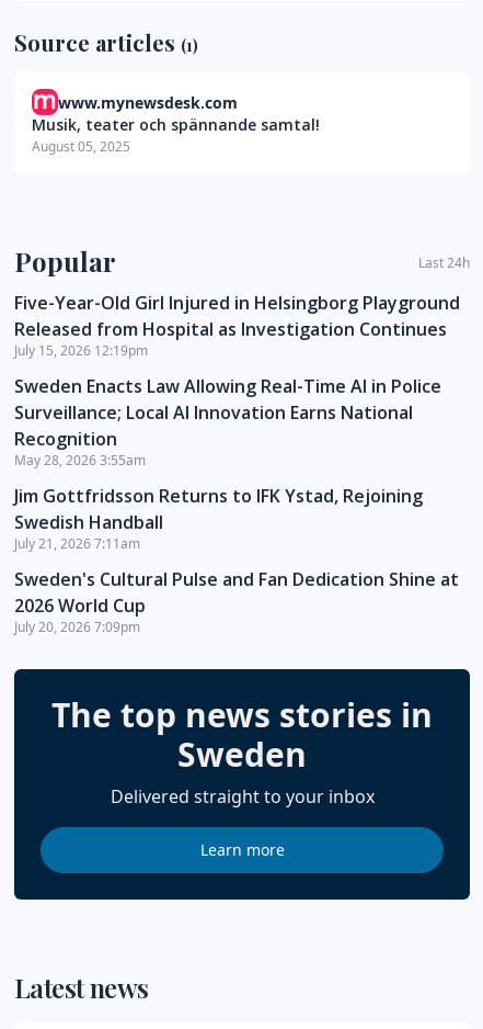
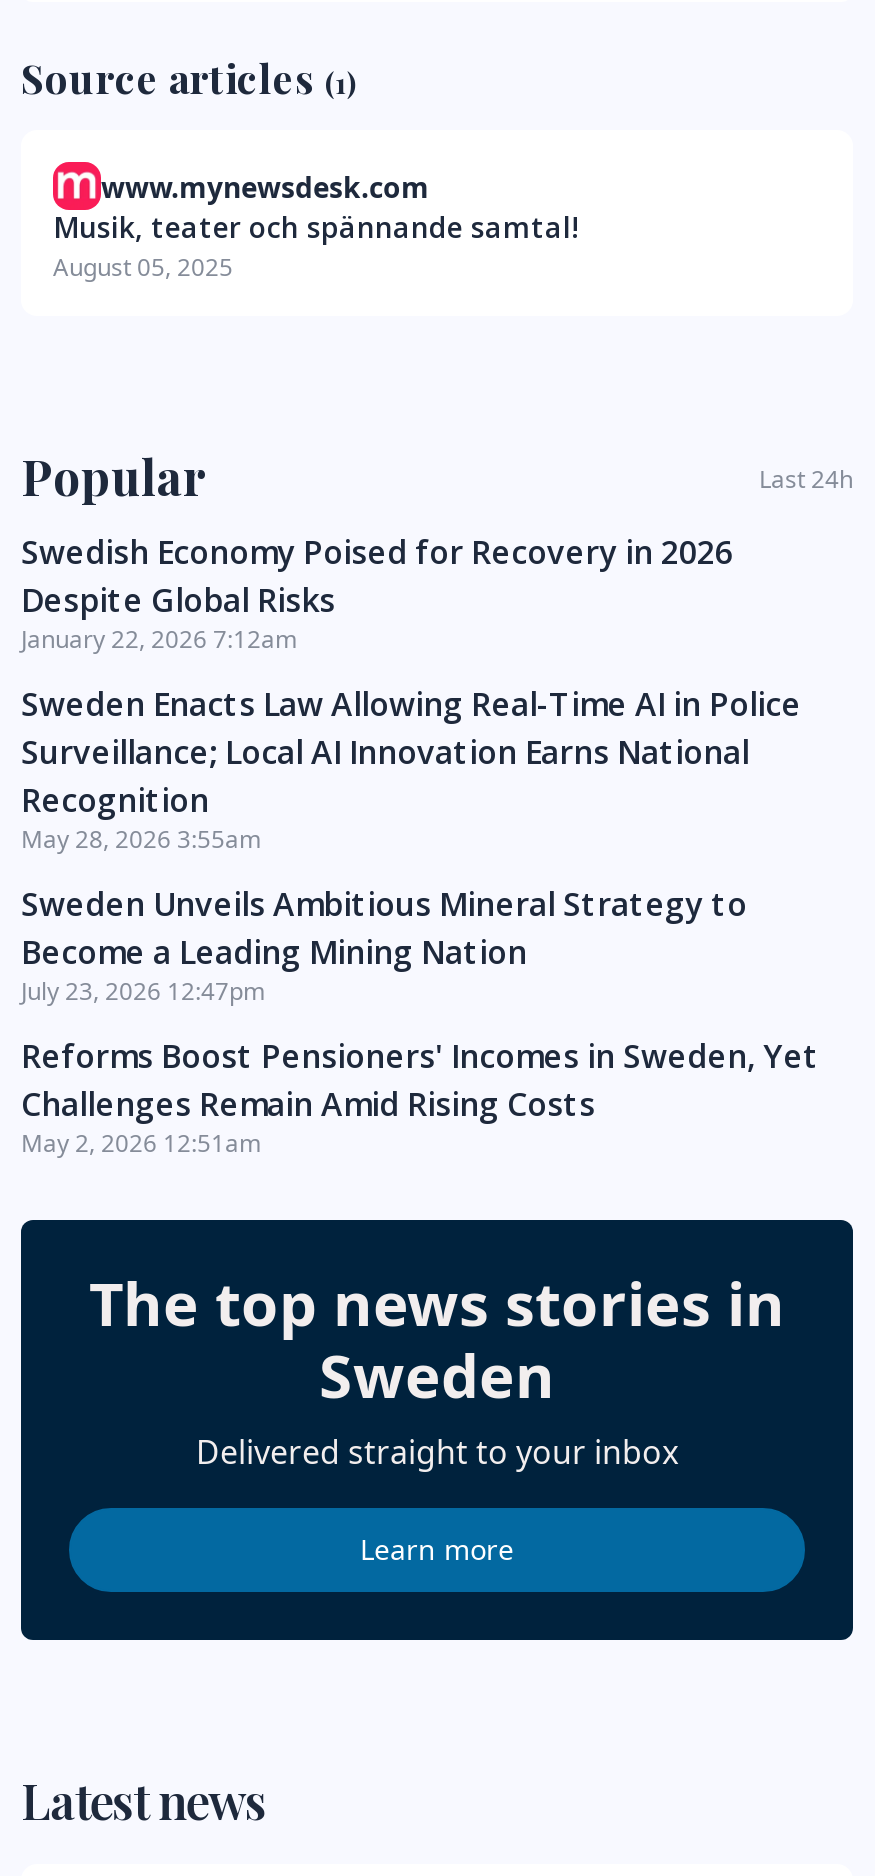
- Five-Year-Old Girl Injured in Helsingborg Playground
- Released from Hospital as Investigation Continues
- July 15, 2026 12:19pm
+ Swedish Economy Poised for Recovery in 2026
+ Despite Global Risks
+ January 22, 2026 7:12am

- Jim Gottfridsson Returns to IFK Ystad, Rejoining
- Swedish Handball
- July 21, 2026 7:11am
+ Sweden Unveils Ambitious Mineral Strategy to
+ Become a Leading Mining Nation
+ July 23, 2026 12:47pm

- Sweden's Cultural Pulse and Fan Dedication Shine at
- 2026 World Cup
- July 20, 2026 7:09pm
+ Reforms Boost Pensioners' Incomes in Sweden, Yet
+ Challenges Remain Amid Rising Costs
+ May 2, 2026 12:51am
